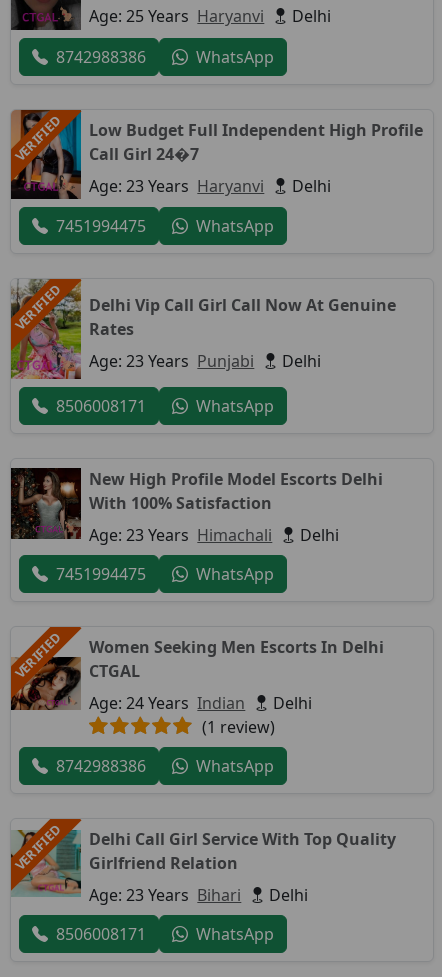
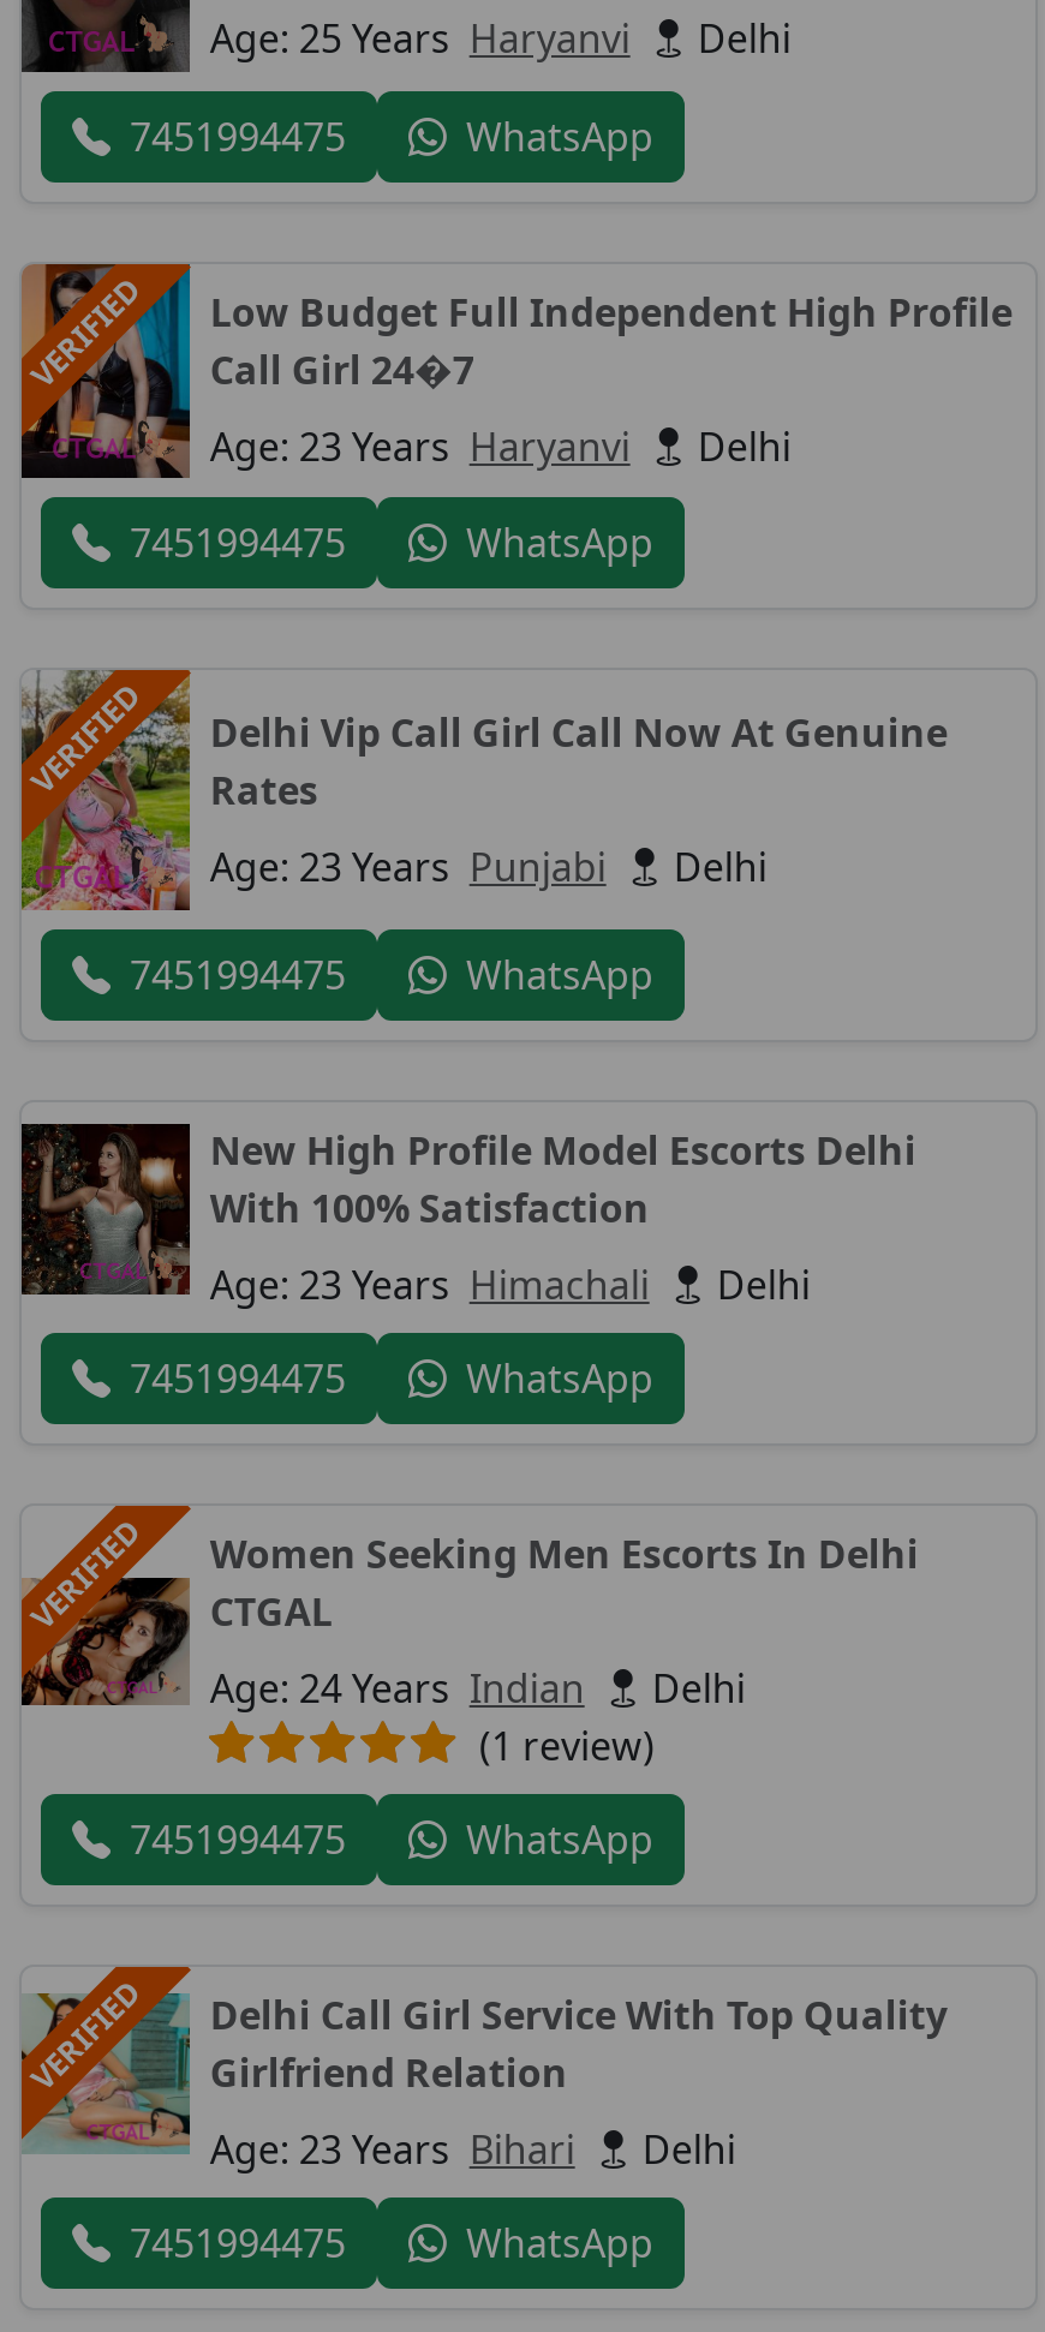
- 8742988386
+ 7451994475

- 8506008171
+ 7451994475

- 8742988386
+ 7451994475

- 8506008171
+ 7451994475
